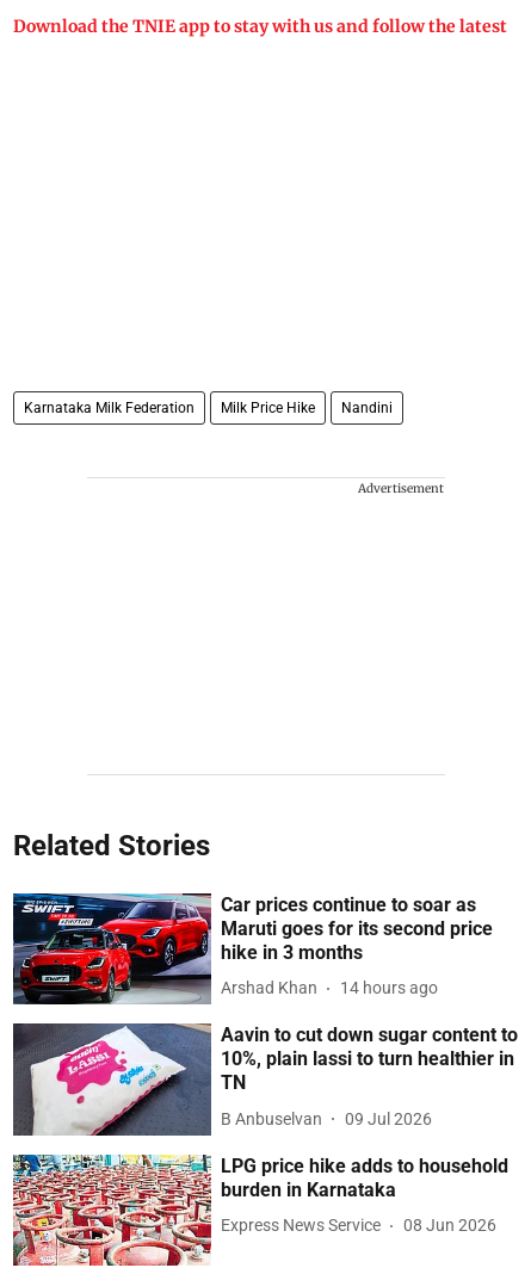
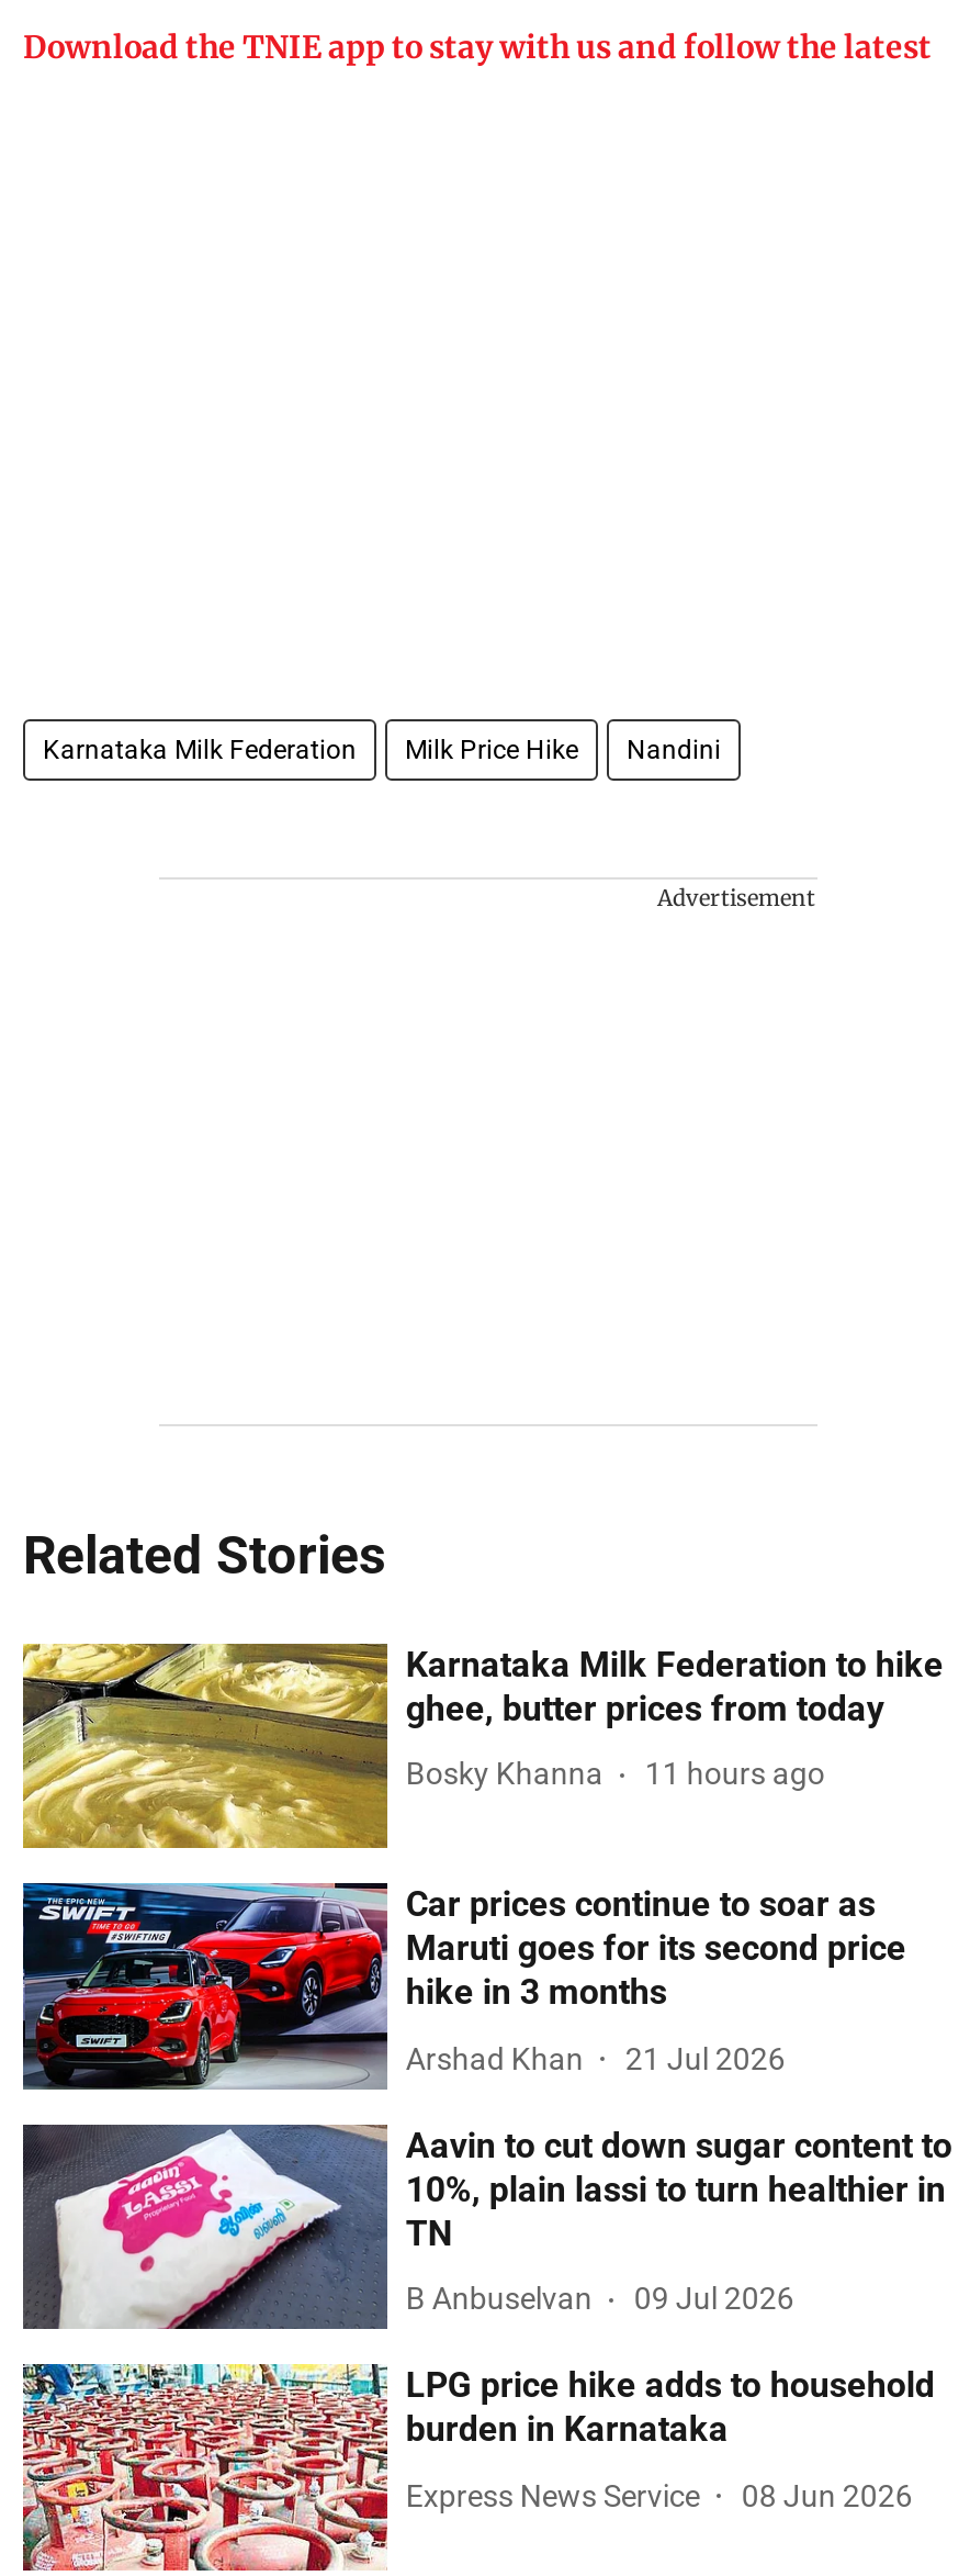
+ [image]
+ Karnataka Milk Federation to hike
+ ghee, butter prices from today
+ Bosky Khanna
+ 11 hours ago

- Arshad Khan 14 hours ago
+ Arshad Khan 21 Jul 2026
